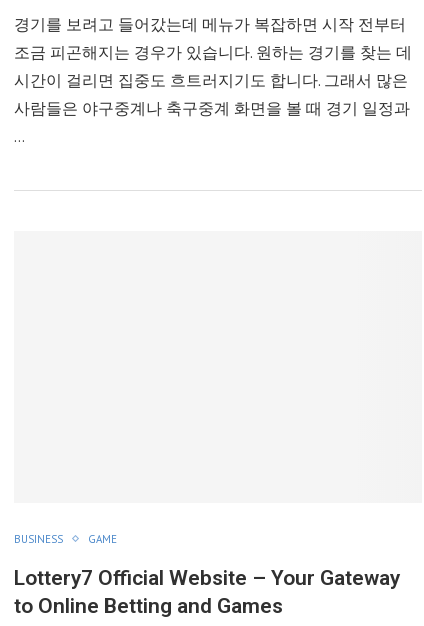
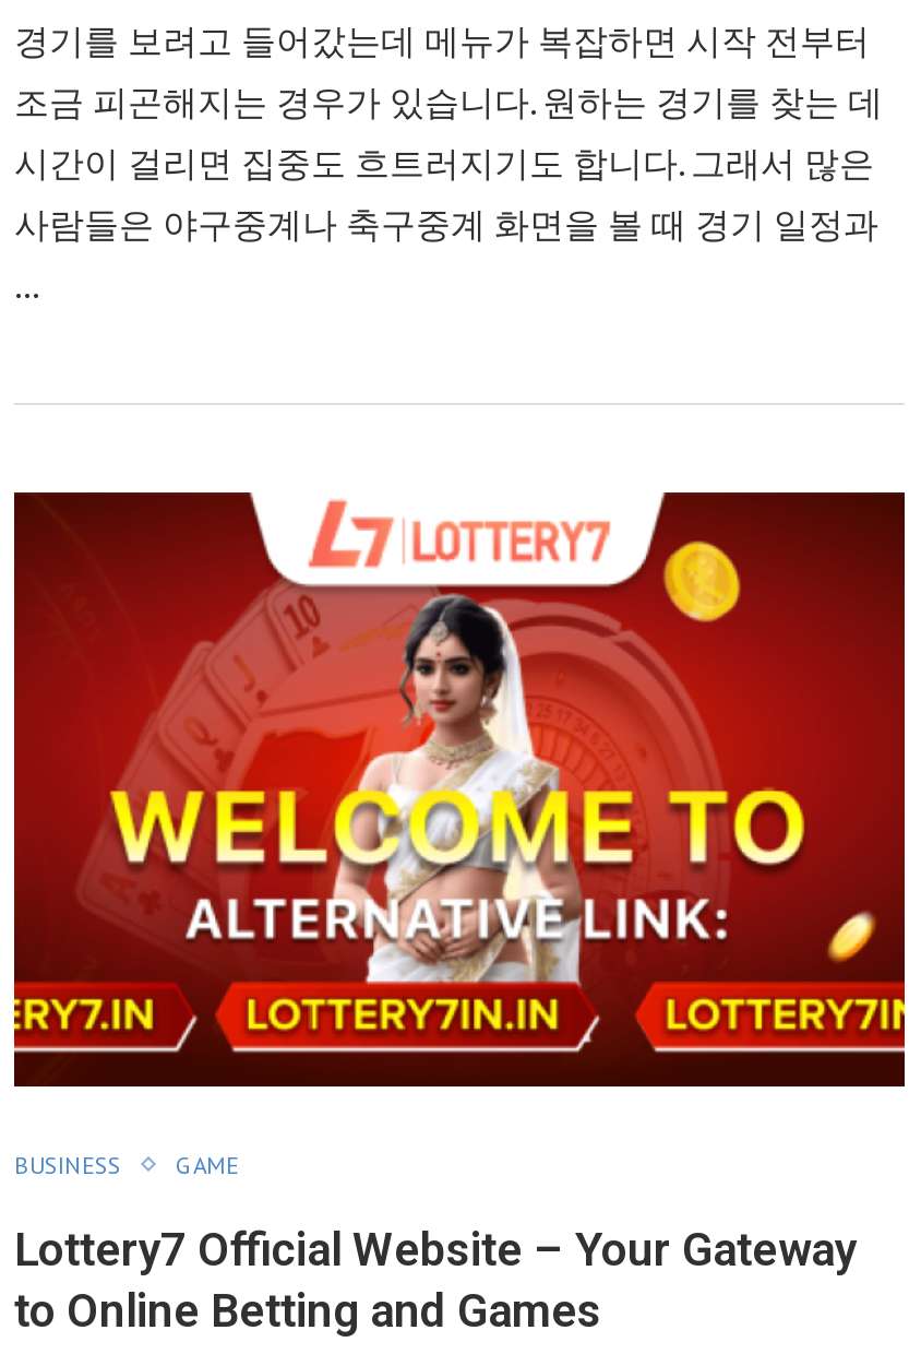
+ [image]
